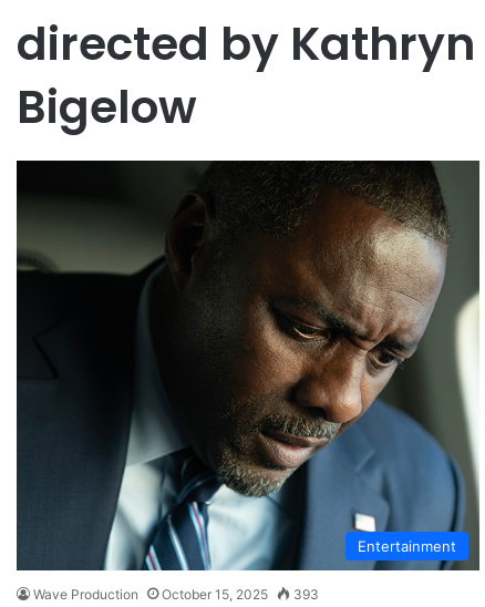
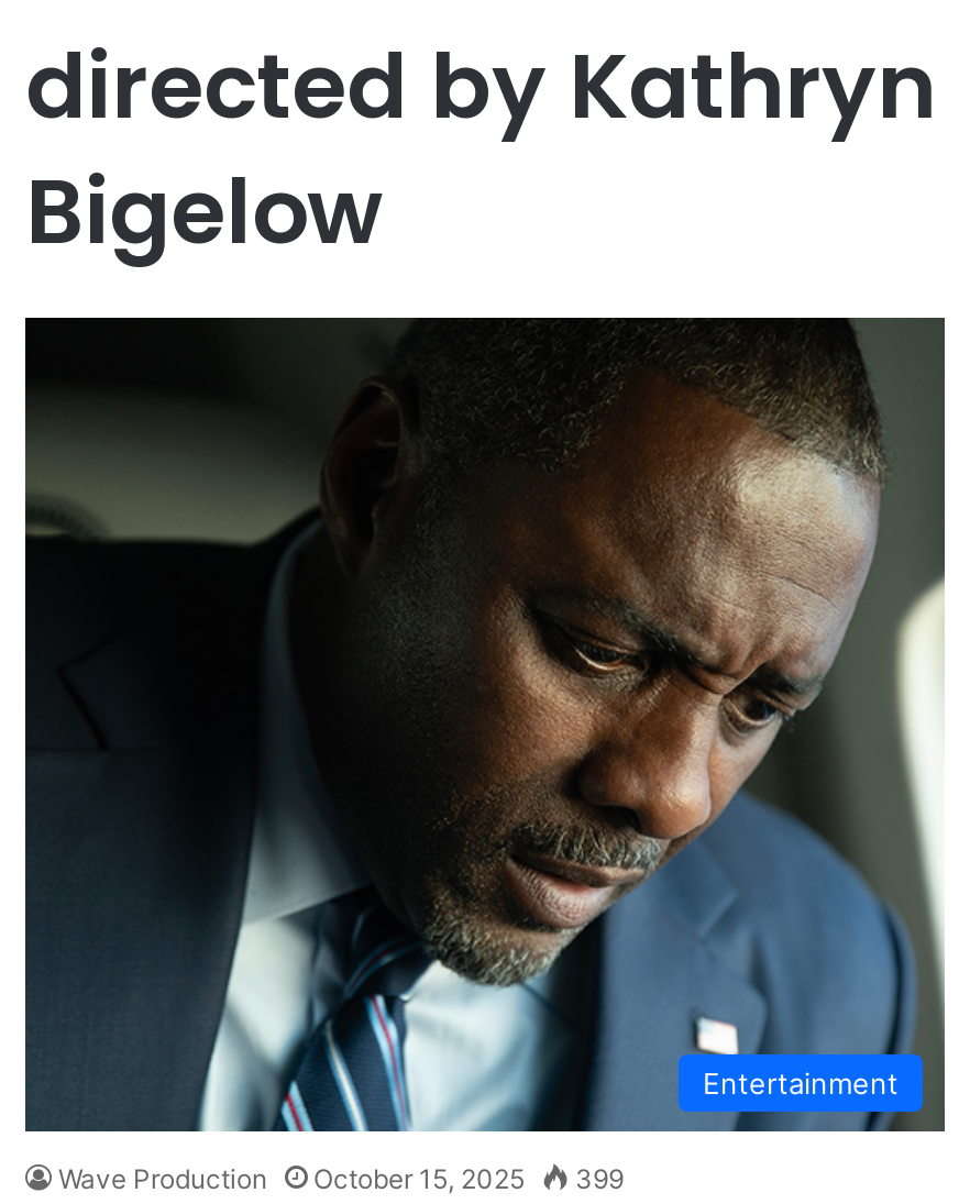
- Wave Production October 15, 2025 393
+ Wave Production October 15, 2025 399
